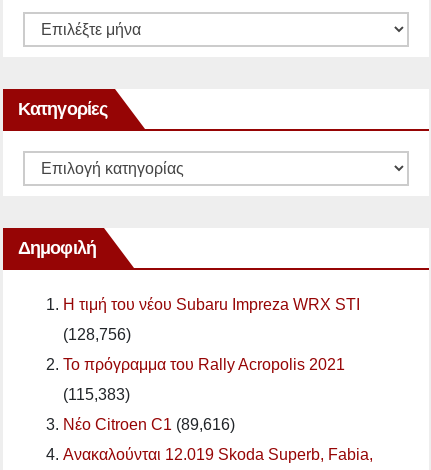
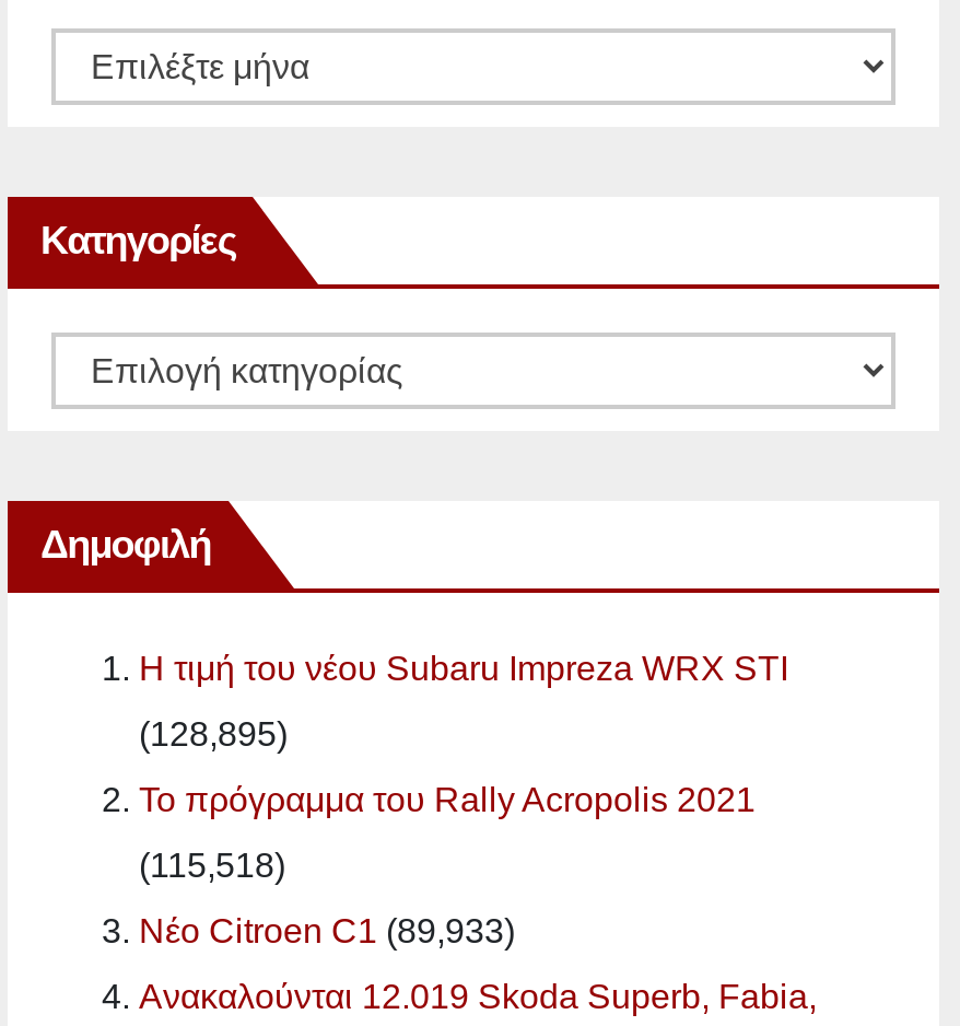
- (128,756)
+ (128,895)

- (115,383)
+ (115,518)

- Νέο Citroen C1 (89,616)
+ Νέο Citroen C1 (89,933)
